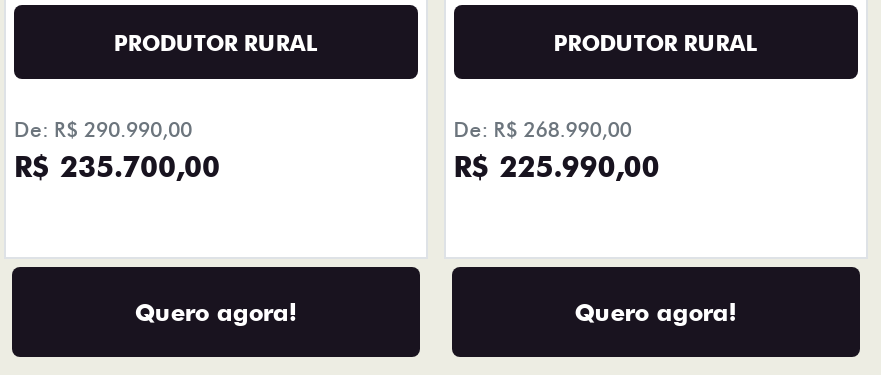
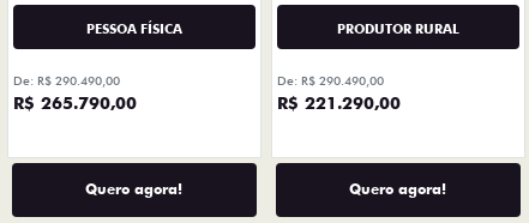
- PRODUTOR RURAL
- De: R$ 290.990,00
- R$ 235.700,00
+ PESSOA FÍSICA
+ De: R$ 290.490,00
+ R$ 265.790,00

- De: R$ 268.990,00
+ De: R$ 290.490,00

- R$ 225.990,00
+ R$ 221.290,00
